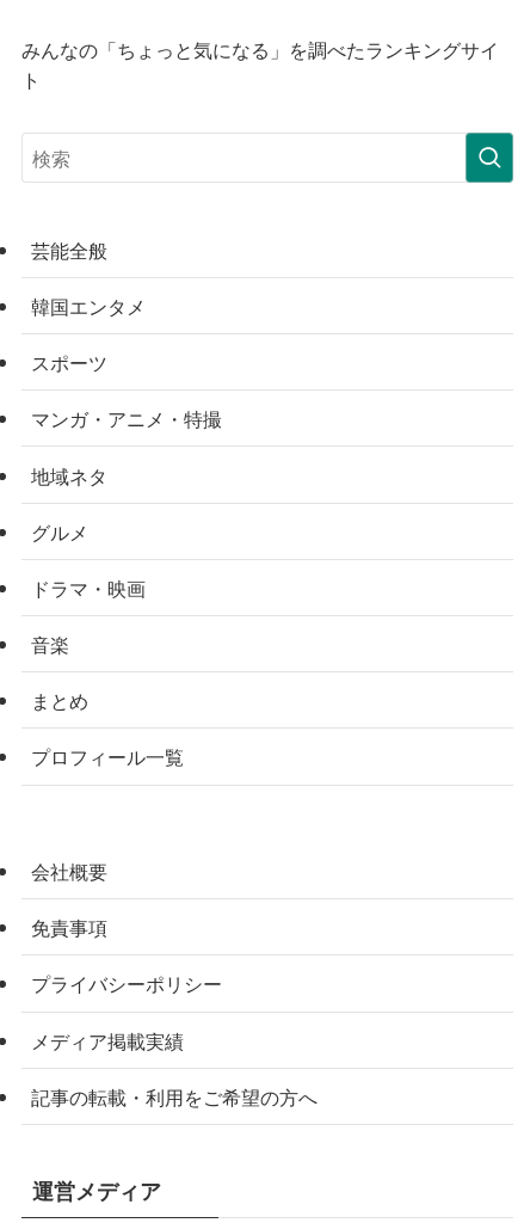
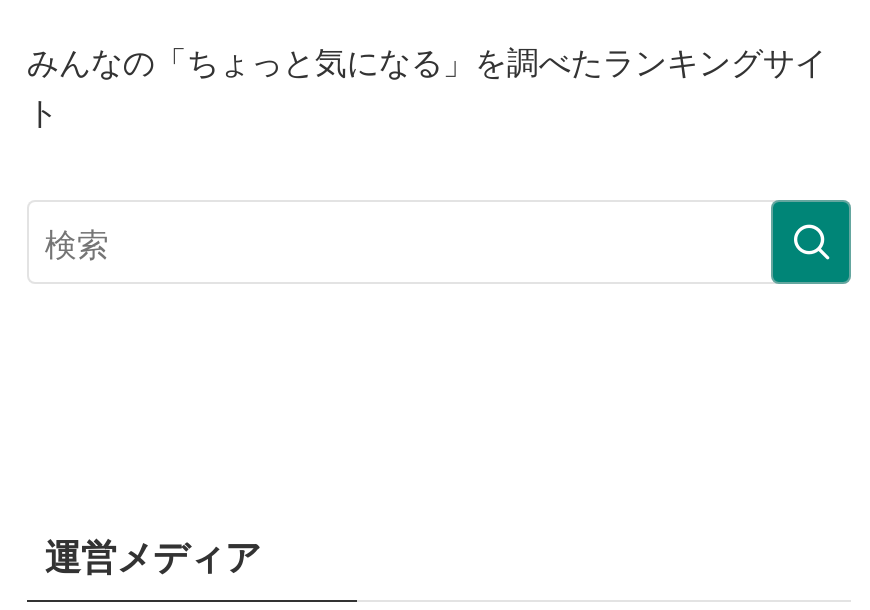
- 芸能全般
- 韓国エンタメ
- スポーツ
- マンガ・アニメ・特撮
- 地域ネタ
- グルメ
- ドラマ・映画
- 音楽
- まとめ
- プロフィール一覧

- 会社概要
- 免責事項
- プライバシーポリシー
- メディア掲載実績
- 記事の転載・利用をご希望の方へ
